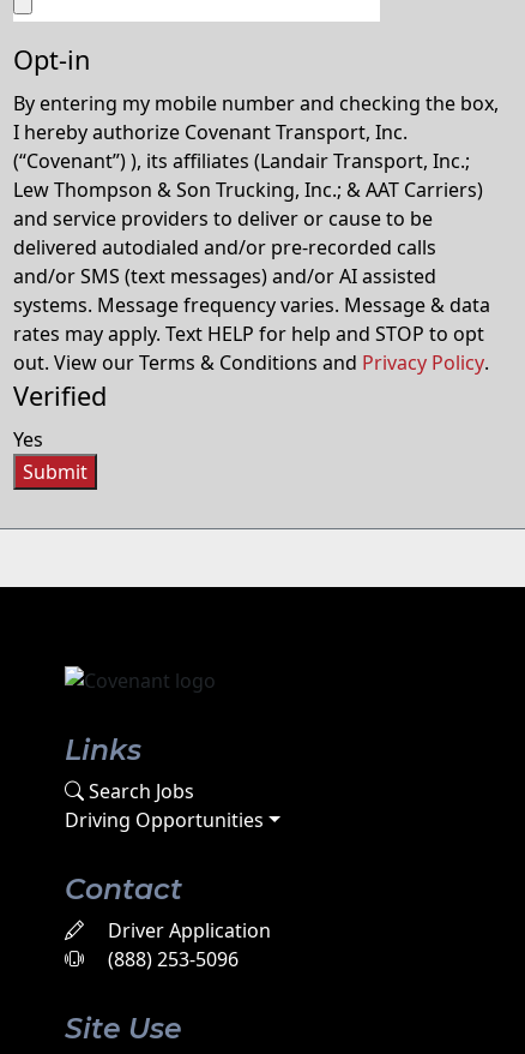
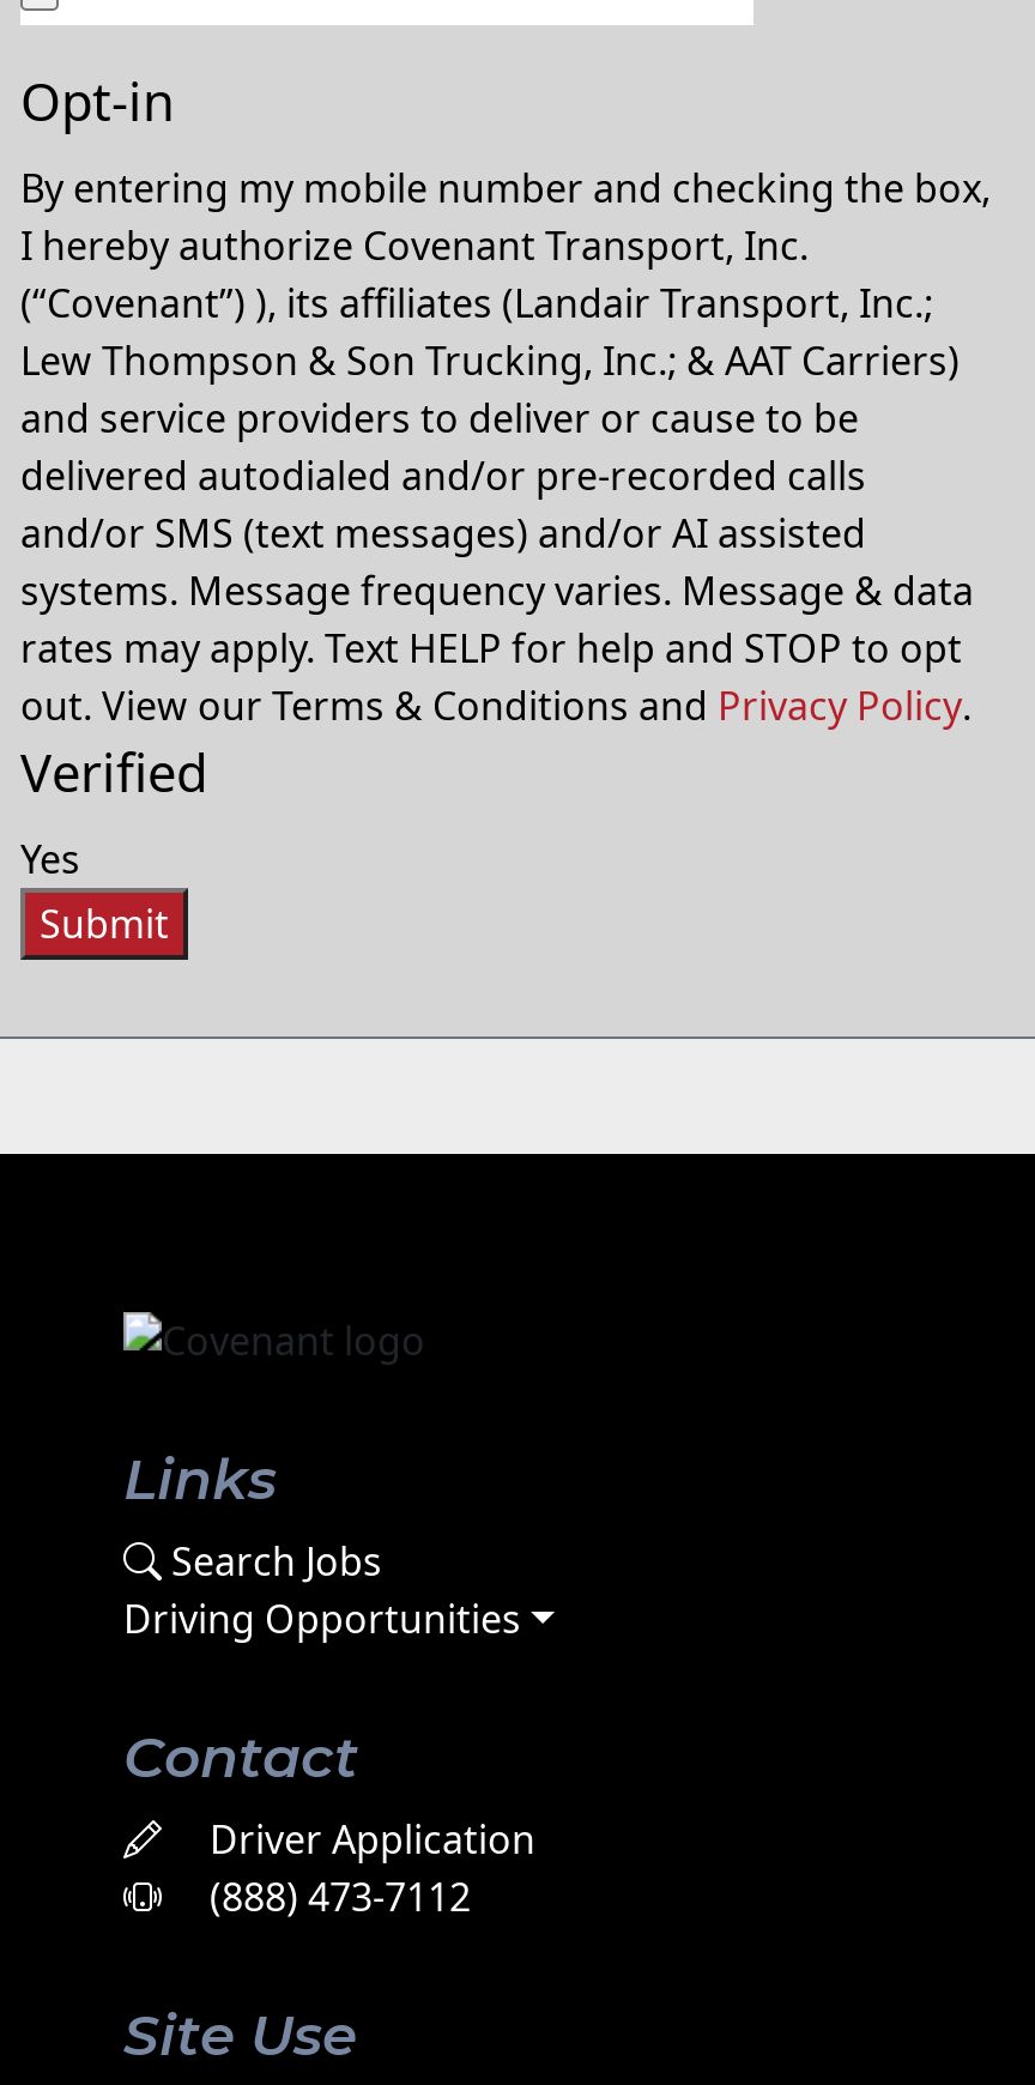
- (888) 253-5096
+ (888) 473-7112
